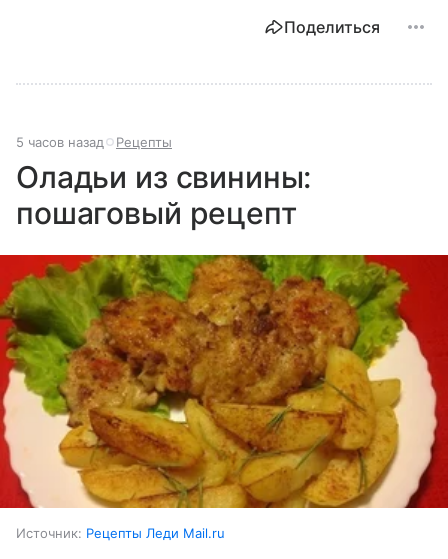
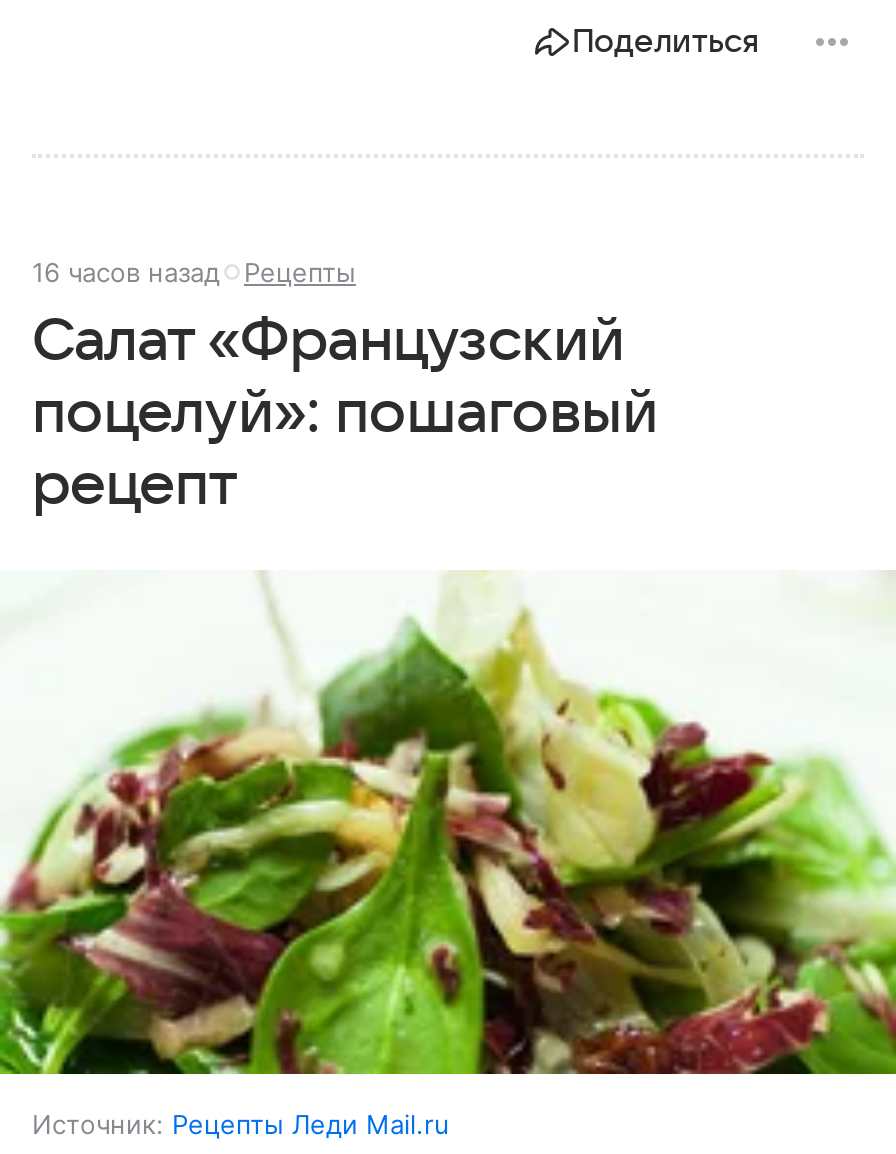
- 5 часов назад Рецепты
+ 16 часов назад Рецепты

- Оладьи из свинины:
- пошаговый рецепт
+ Салат «Французский
+ поцелуй»: пошаговый
+ рецепт

- [image]
+ [image]
